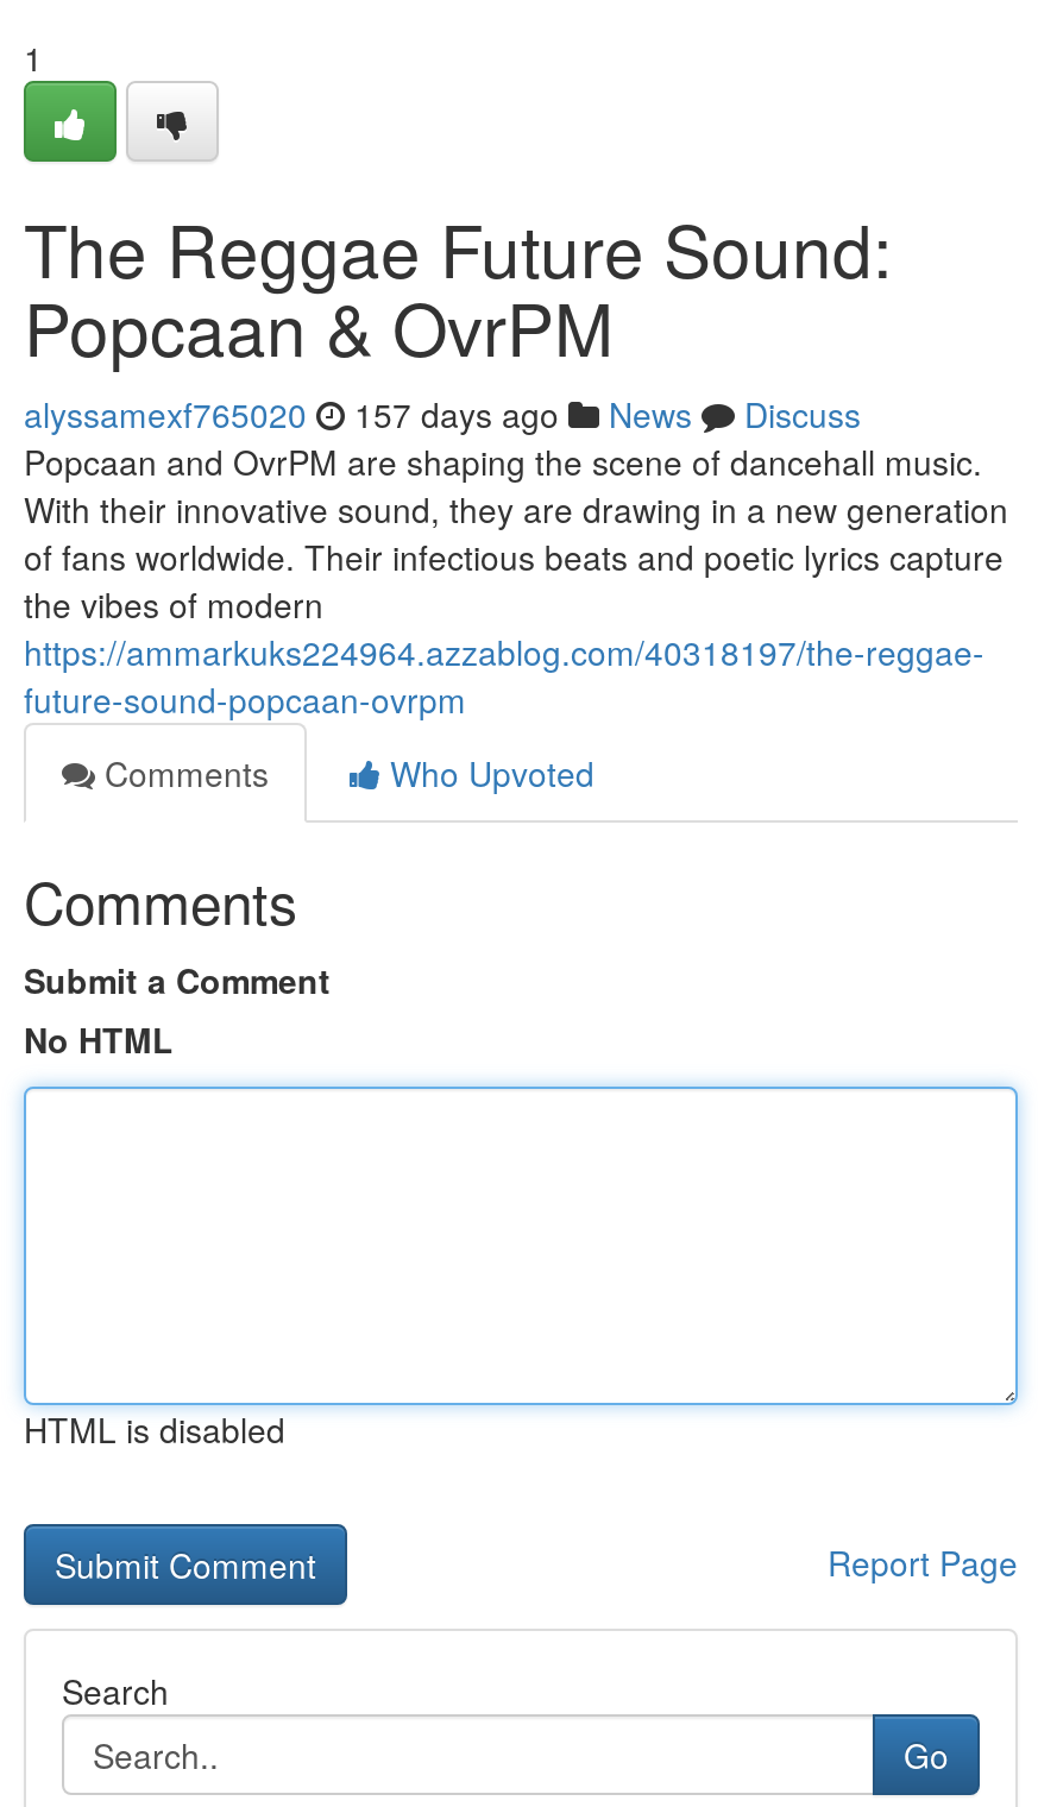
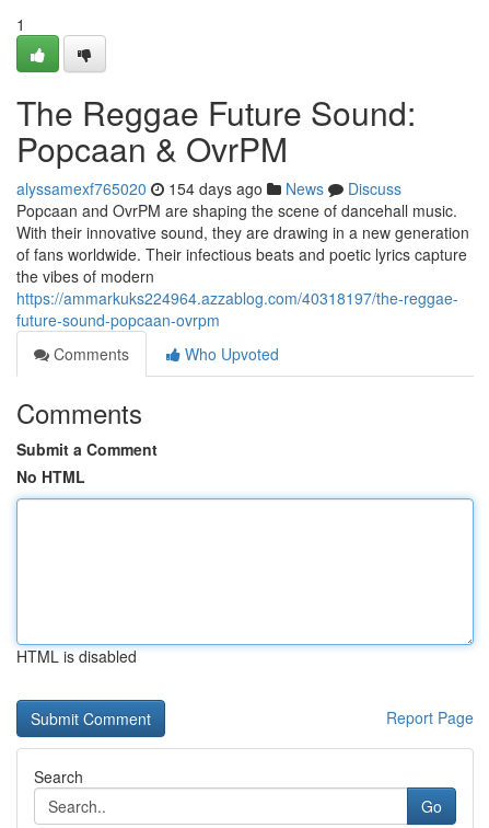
- alyssamexf765020 157 days ago News Discuss
+ alyssamexf765020 154 days ago News Discuss
